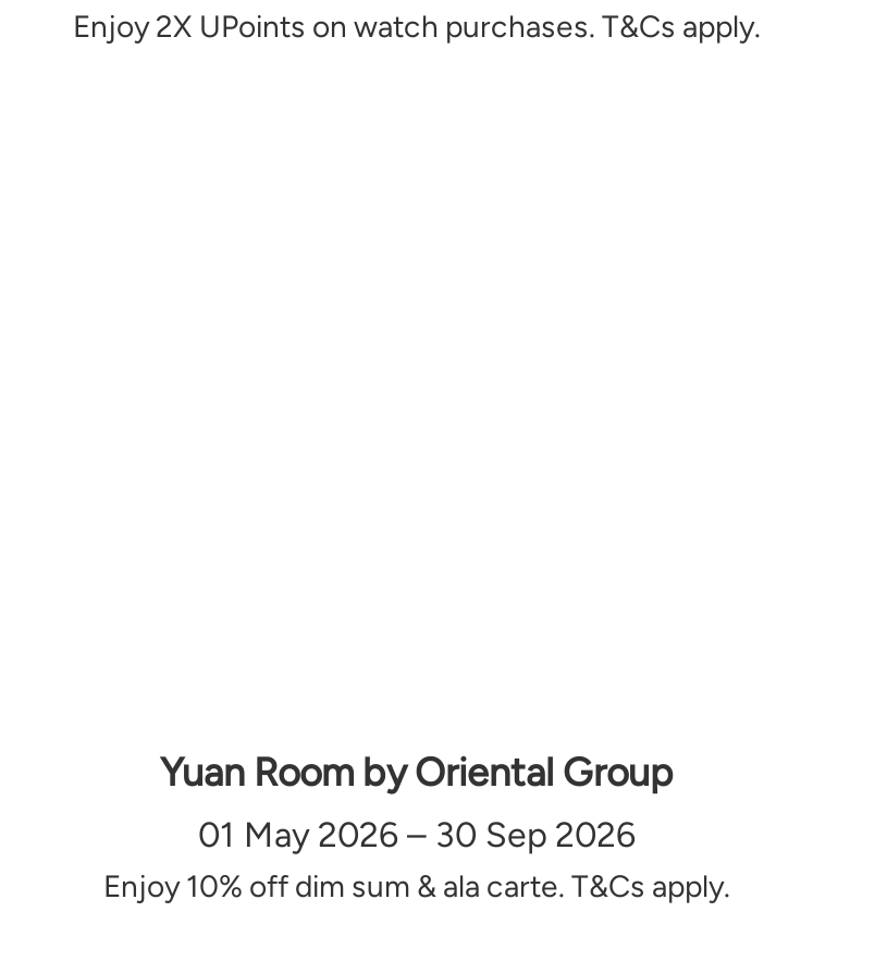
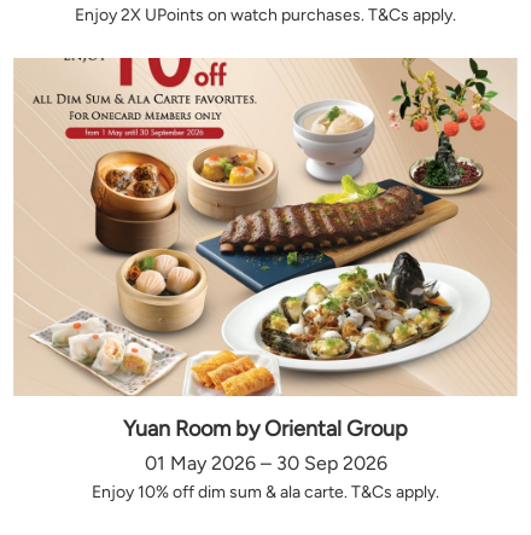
+ [image]
